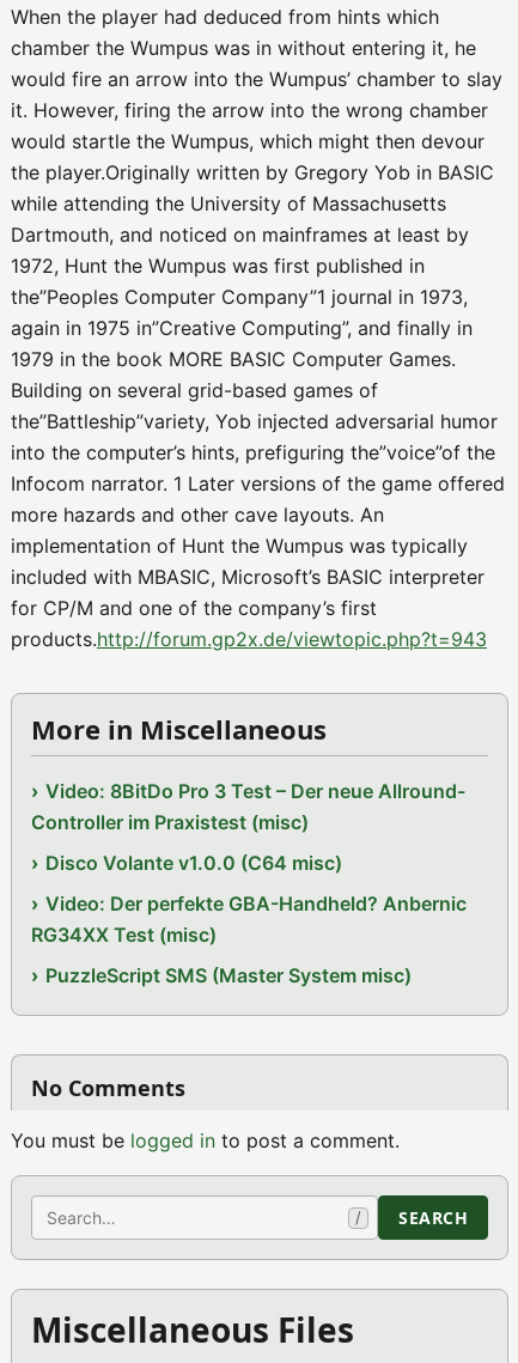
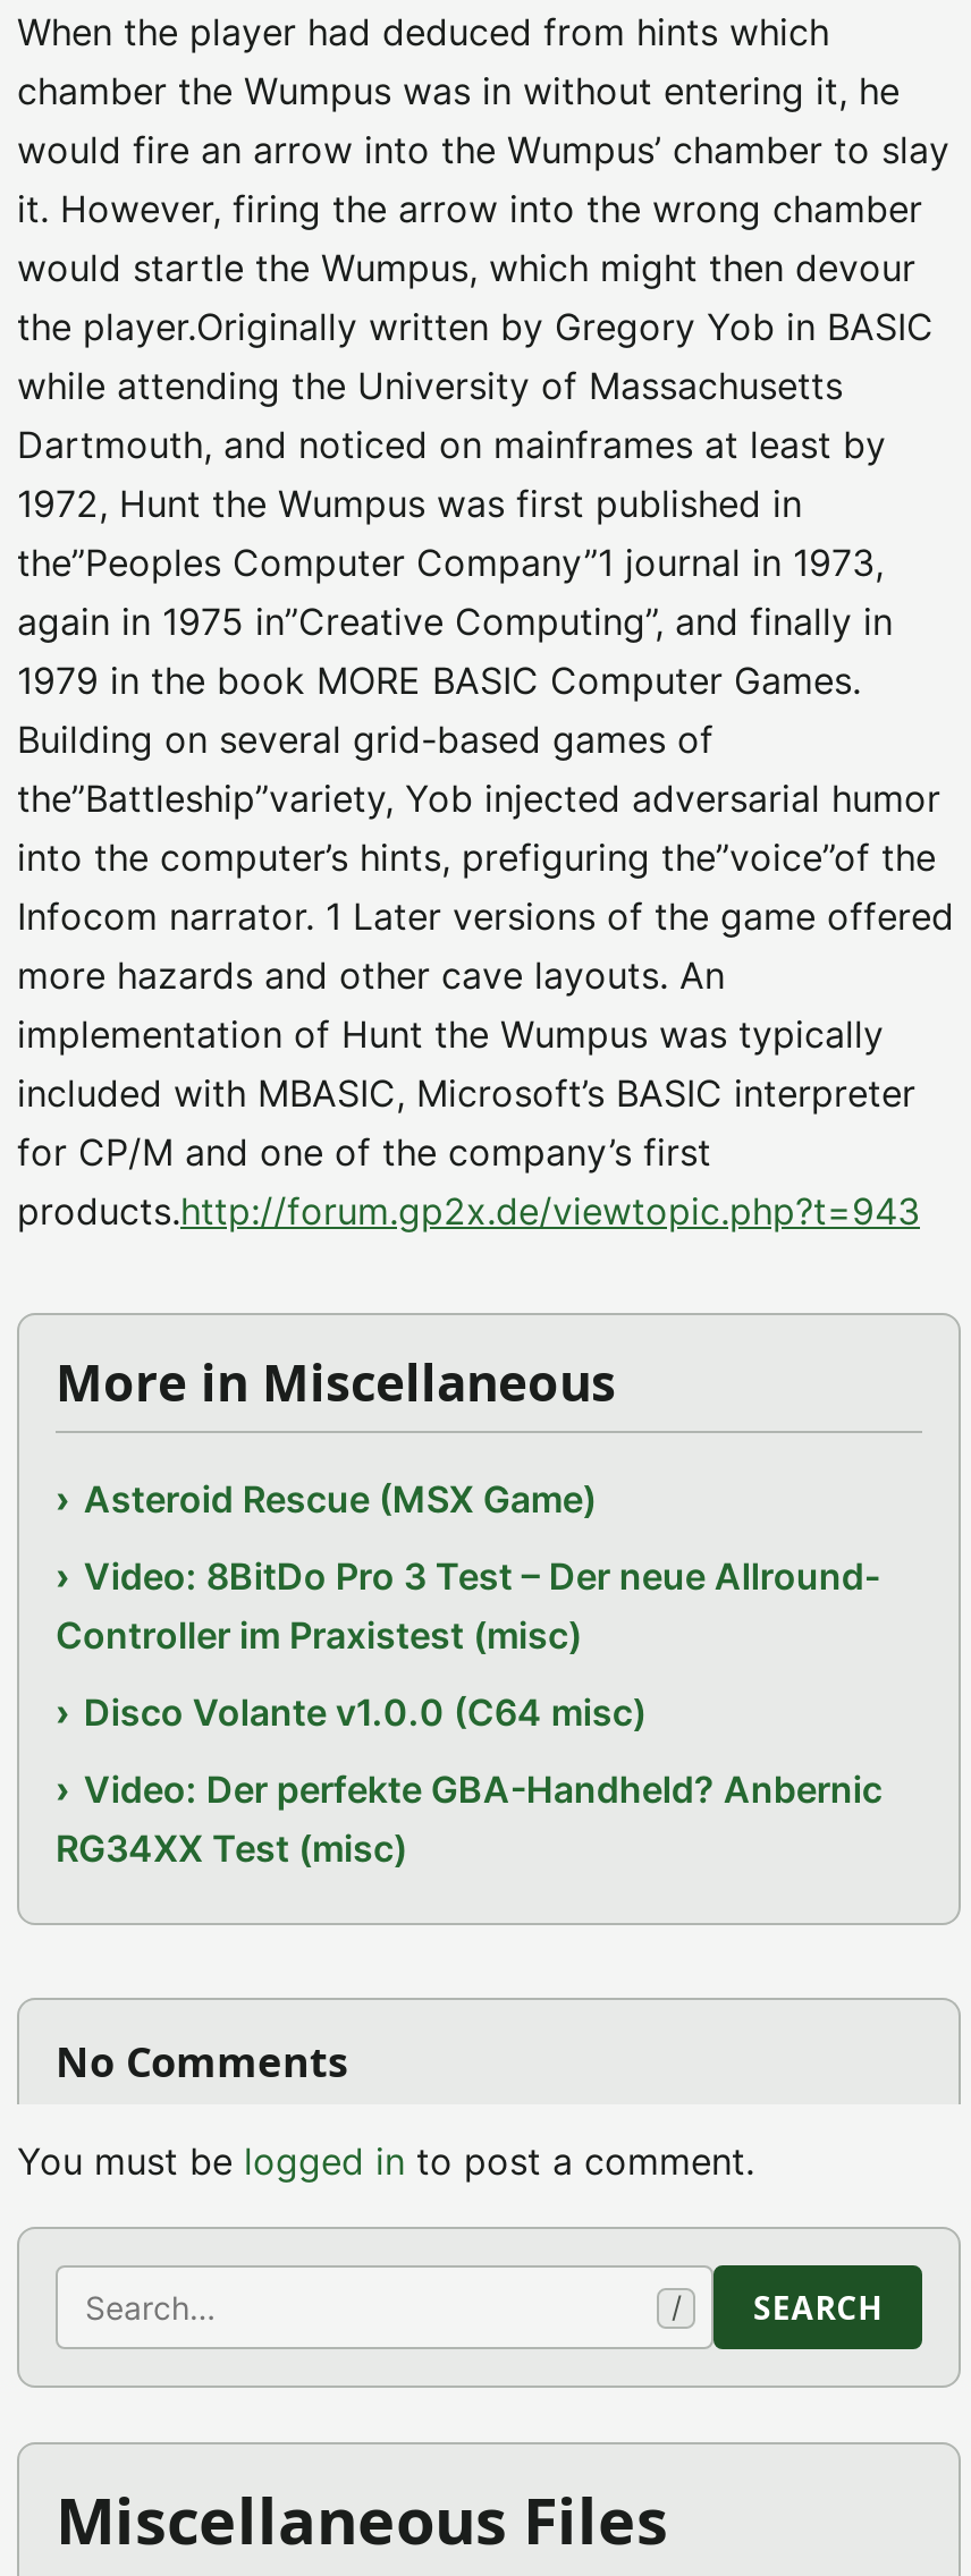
+ Asteroid Rescue (MSX Game)

moved down: Video: 8BitDo Pro 3 Test – Der neue Allround- | Controller im Praxistest (misc) | Disco Volante v1.0.0 (C64 misc) | Video: Der perfekte GBA-Handheld? Anbernic | RG34XX Test (misc)

- PuzzleScript SMS (Master System misc)
